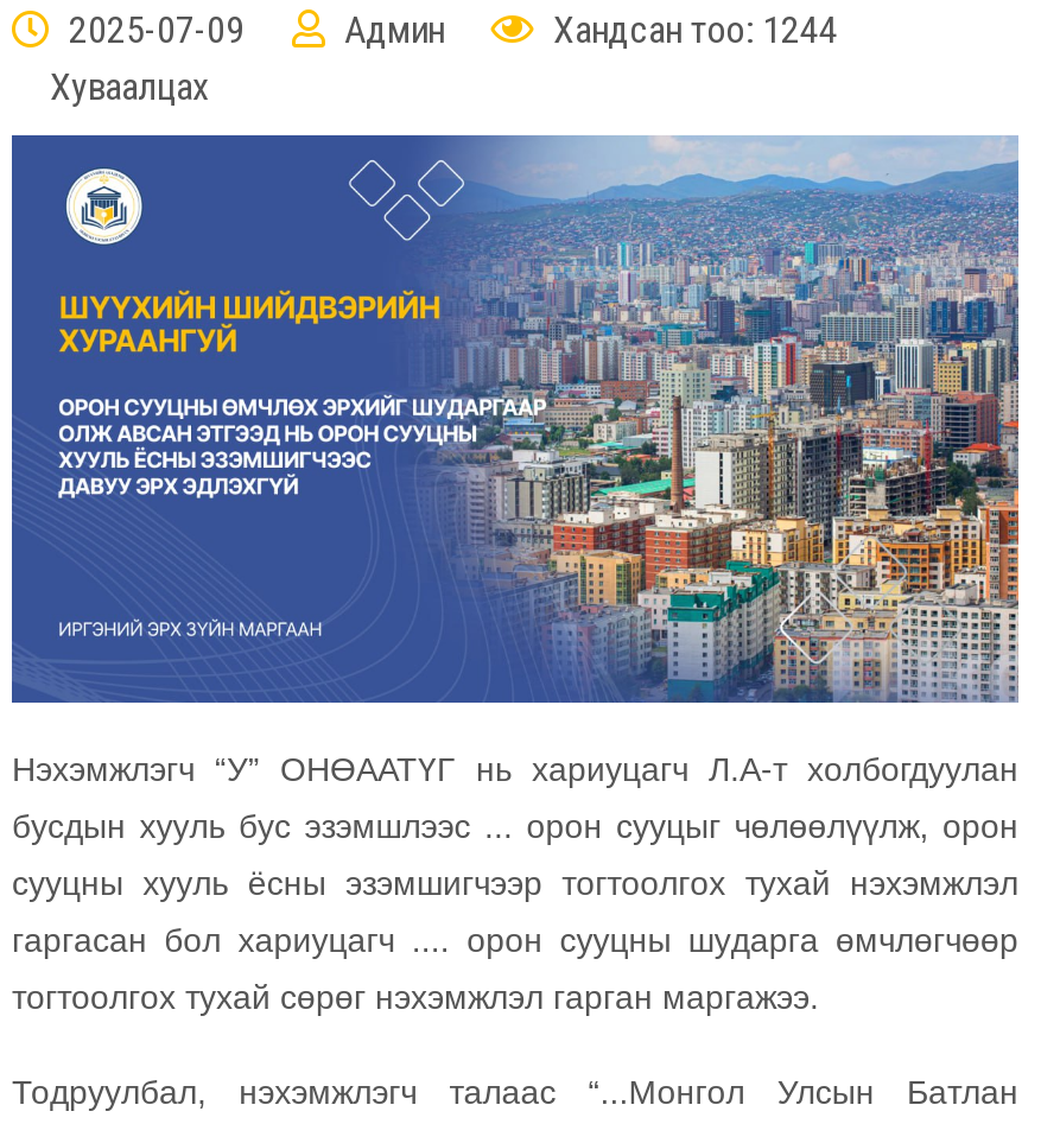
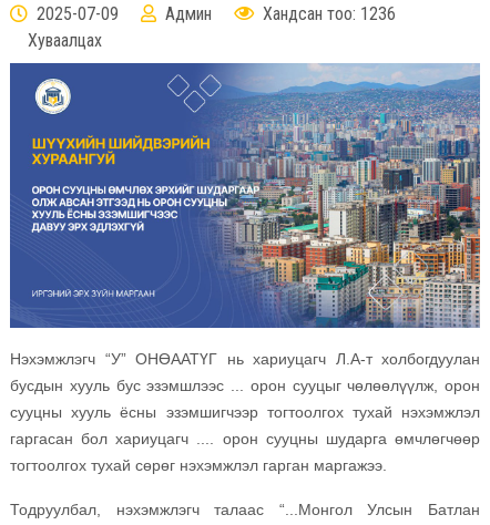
- Хандсан тоо: 1244
+ Хандсан тоо: 1236
